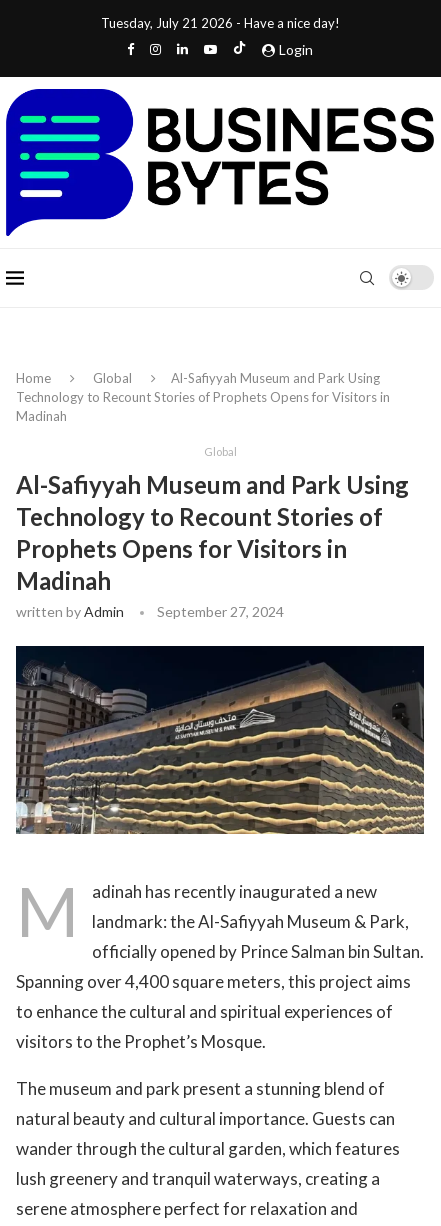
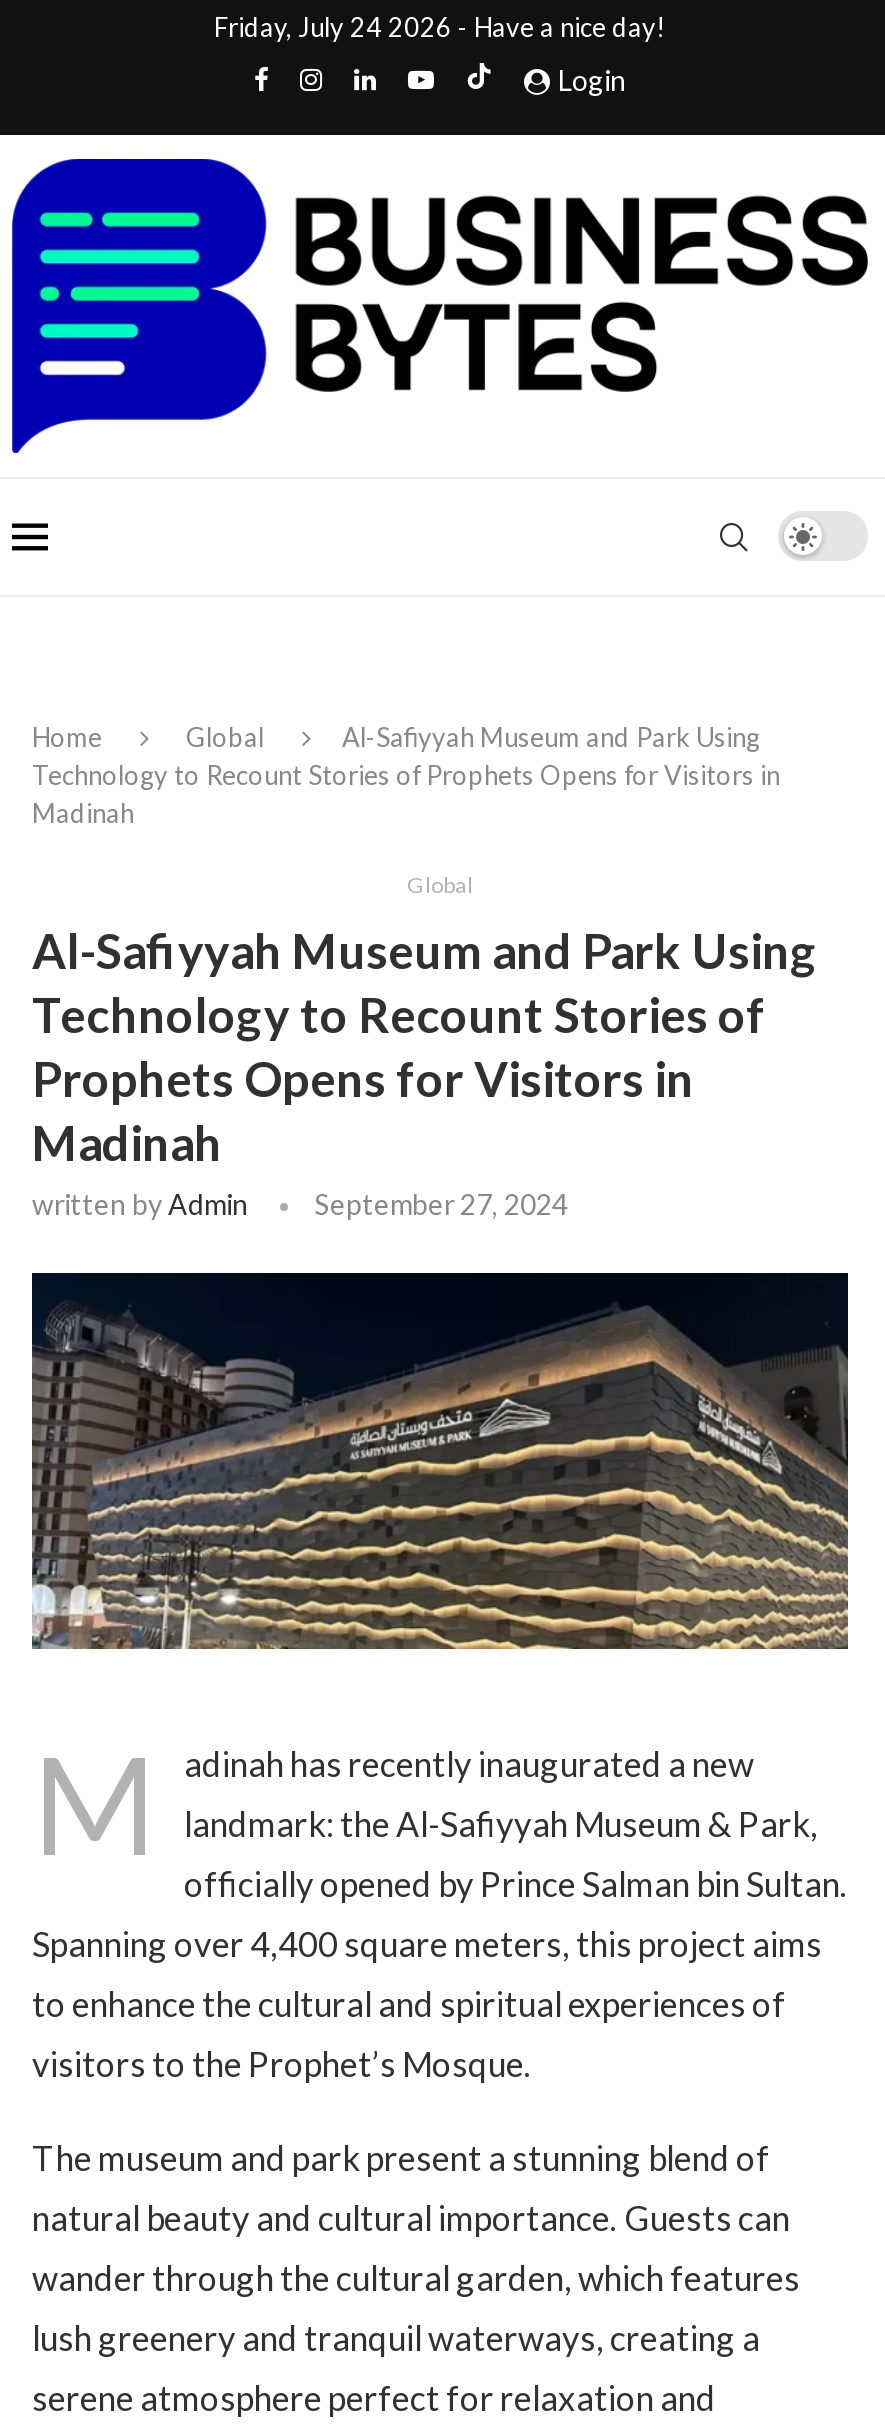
- Tuesday, July 21 2026 - Have a nice day!
+ Friday, July 24 2026 - Have a nice day!
